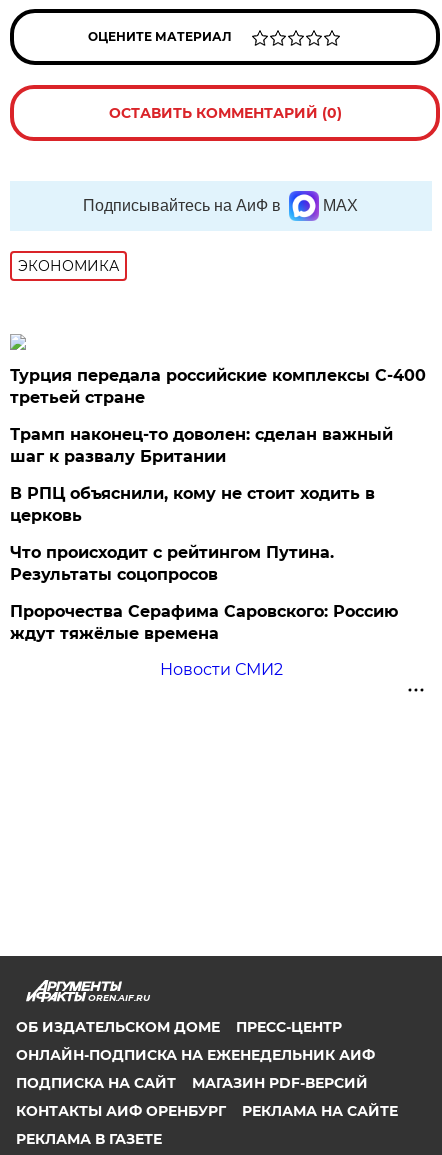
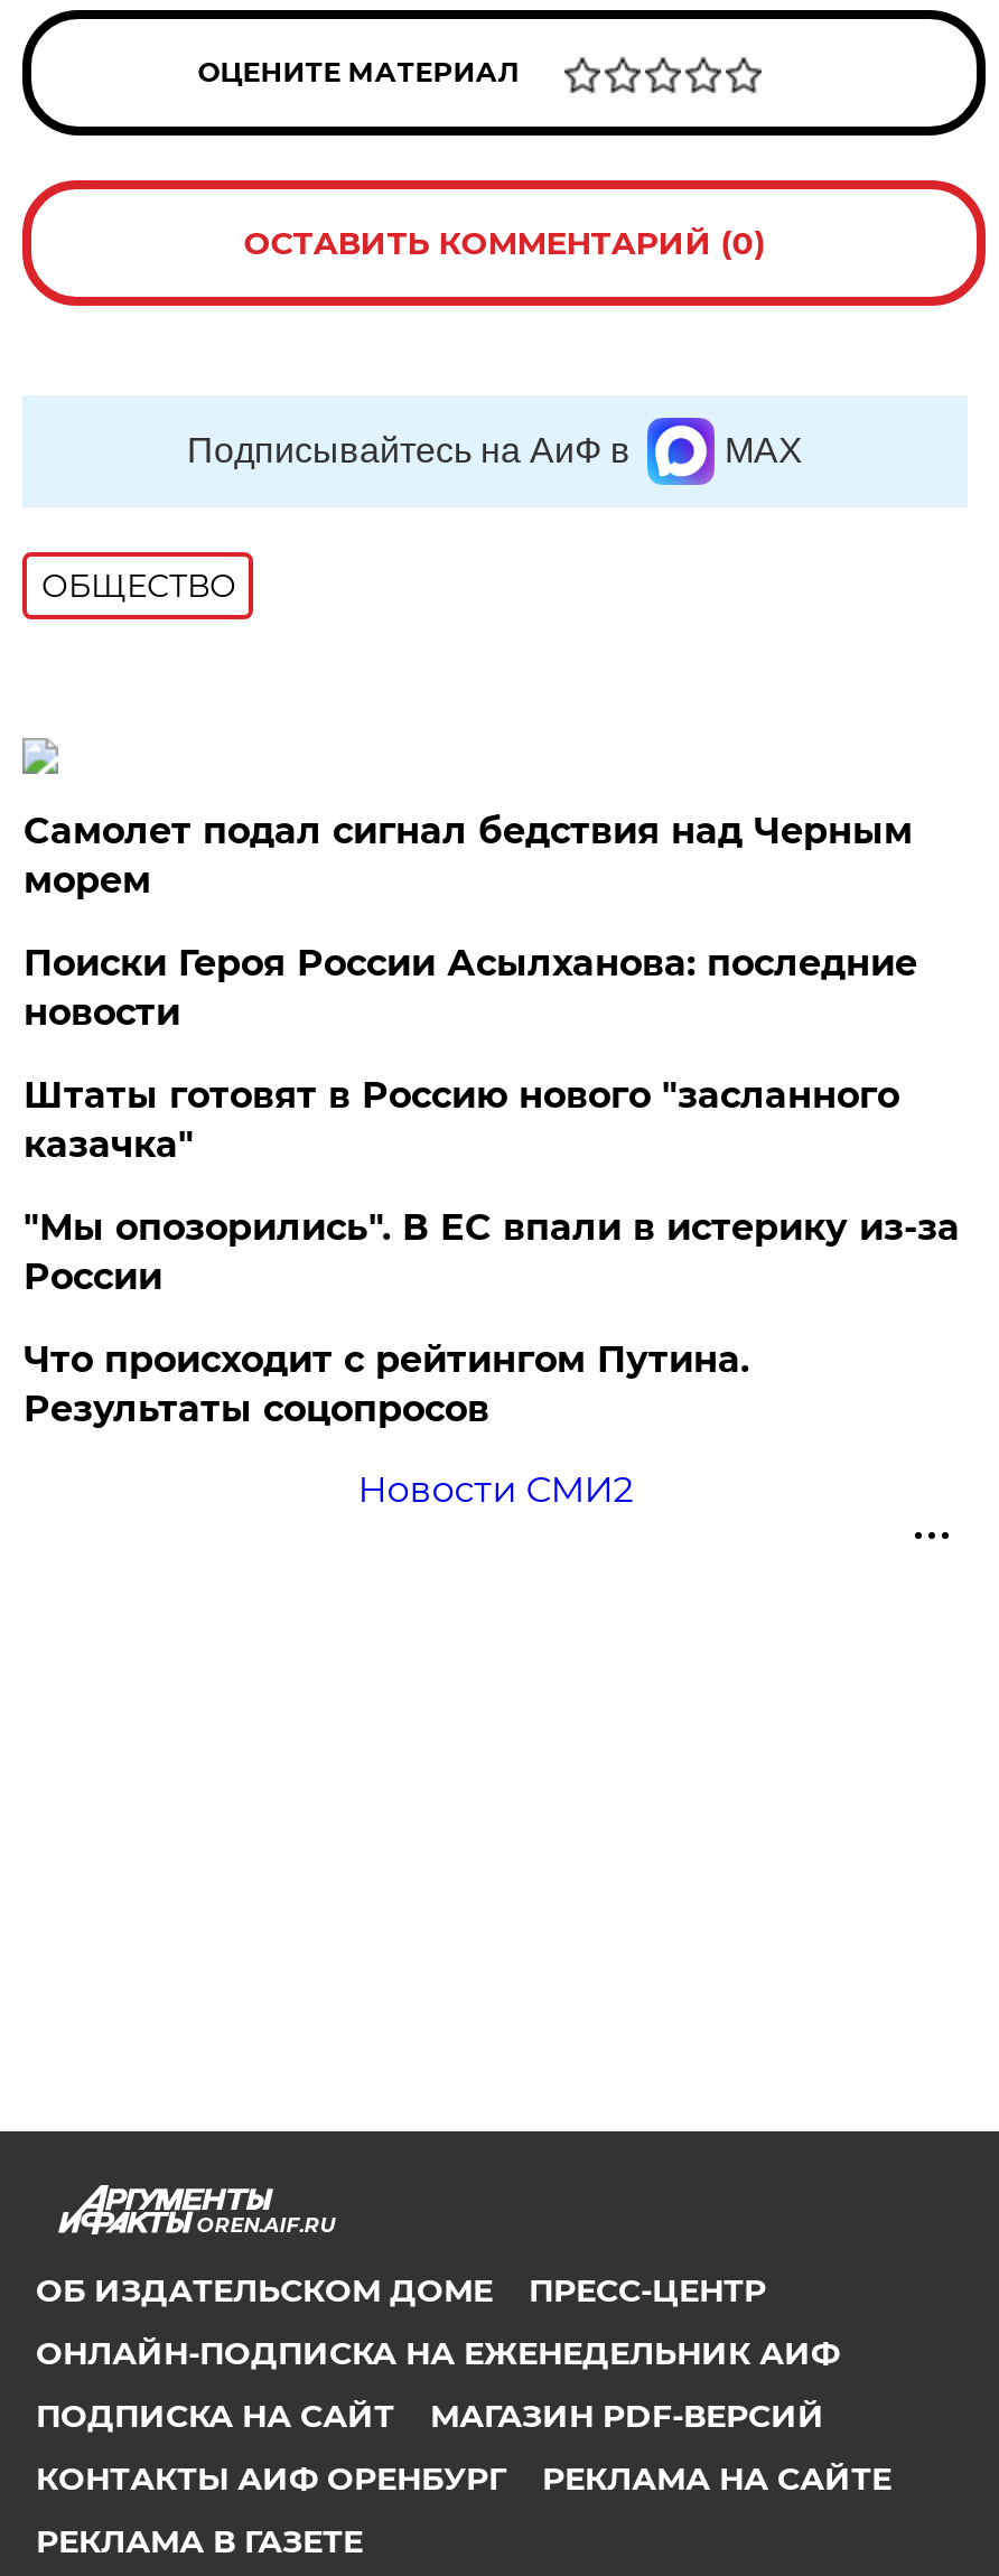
- ЭКОНОМИКА
+ ОБЩЕСТВО

- Турция передала российские комплексы С-400
- третьей стране
- Трамп наконец-то доволен: сделан важный
- шаг к развалу Британии
- В РПЦ объяснили, кому не стоит ходить в
- церковь
+ Самолет подал сигнал бедствия над Черным
+ морем
+ Поиски Героя России Асылханова: последние
+ новости
+ Штаты готовят в Россию нового "засланного
+ казачка"
+ "Мы опозорились". В ЕС впали в истерику из-за
+ России

moved down: Что происходит с рейтингом Путина. | Результаты соцопросов

- Пророчества Серафима Саровского: Россию
- ждут тяжёлые времена
